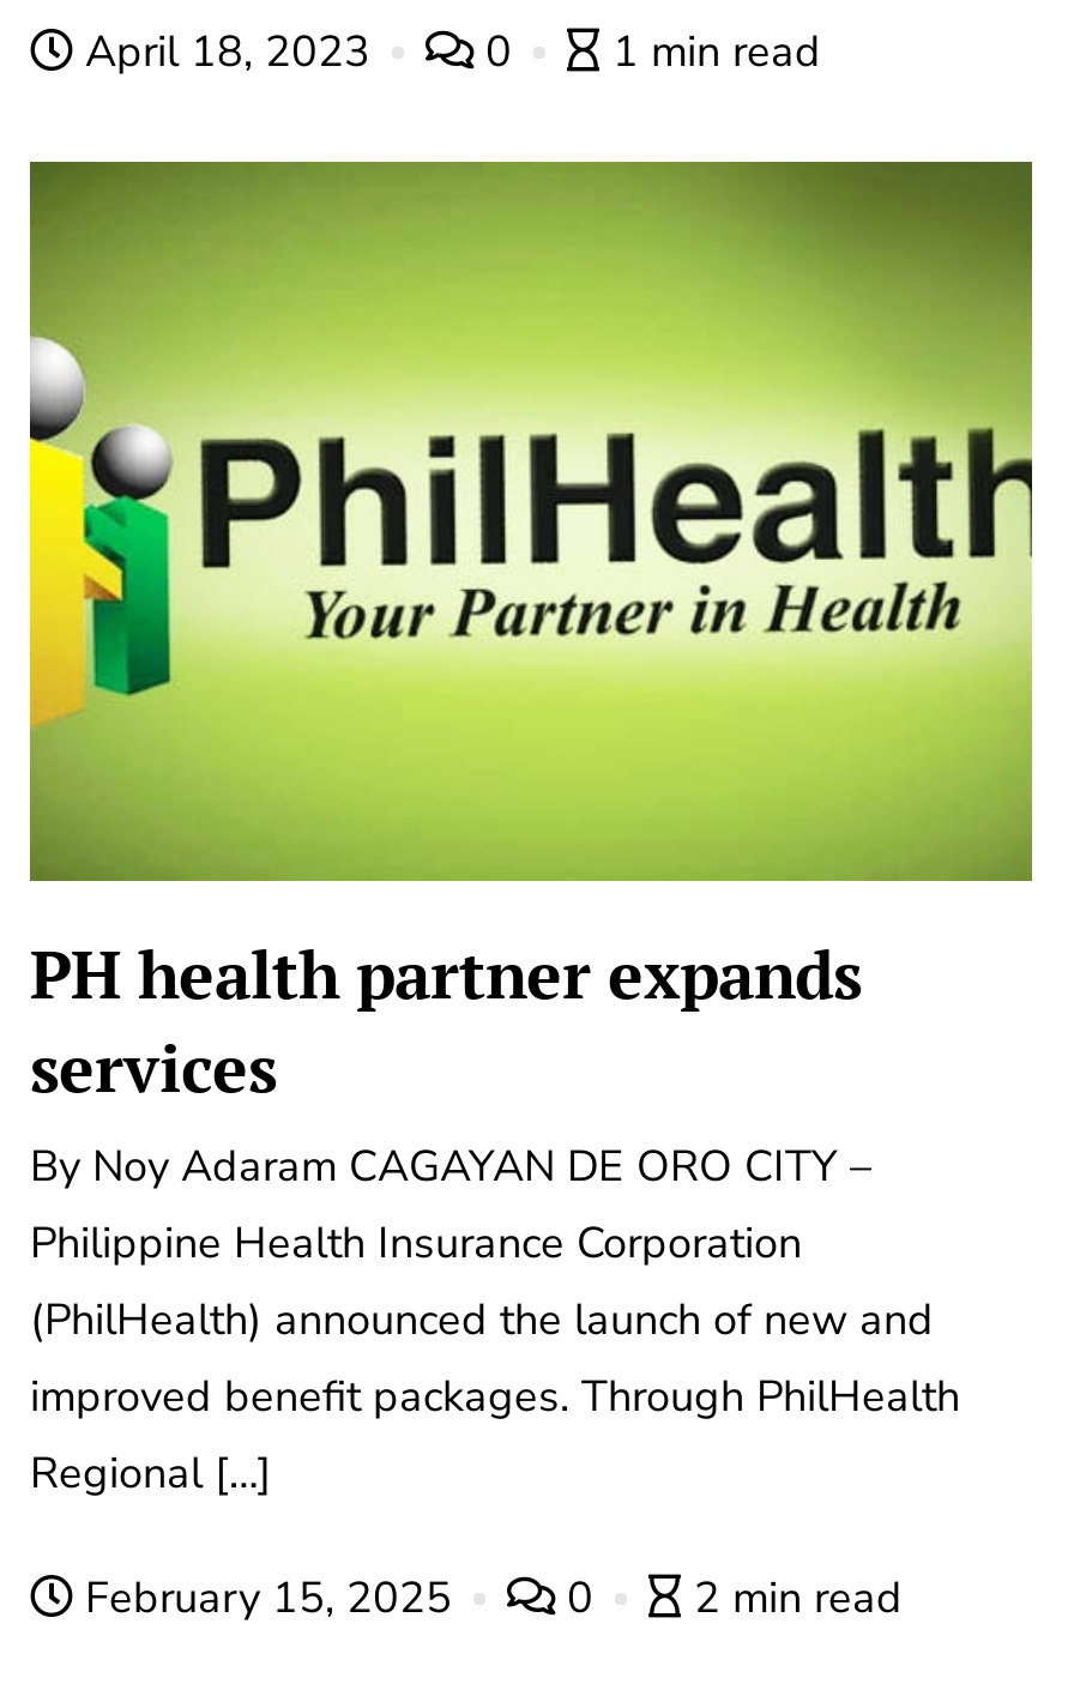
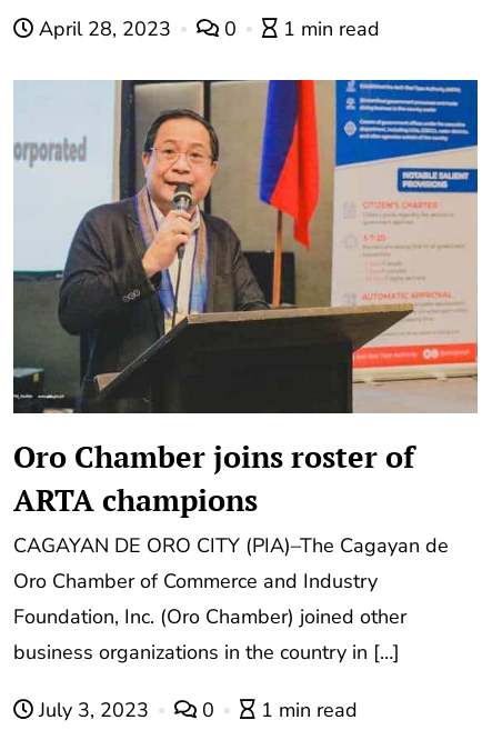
- April 18, 2023 0 1 min read
+ April 28, 2023 0 1 min read

- [image]
- PH health partner expands
- services
- By Noy Adaram CAGAYAN DE ORO CITY –
- Philippine Health Insurance Corporation
- (PhilHealth) announced the launch of new and
- improved benefit packages. Through PhilHealth
- Regional […]
+ [image]
+ Oro Chamber joins roster of
+ ARTA champions
+ CAGAYAN DE ORO CITY (PIA)–The Cagayan de
+ Oro Chamber of Commerce and Industry
+ Foundation, Inc. (Oro Chamber) joined other
+ business organizations in the country in […]

- February 15, 2025
+ July 3, 2023

- 2 min read
+ 1 min read
